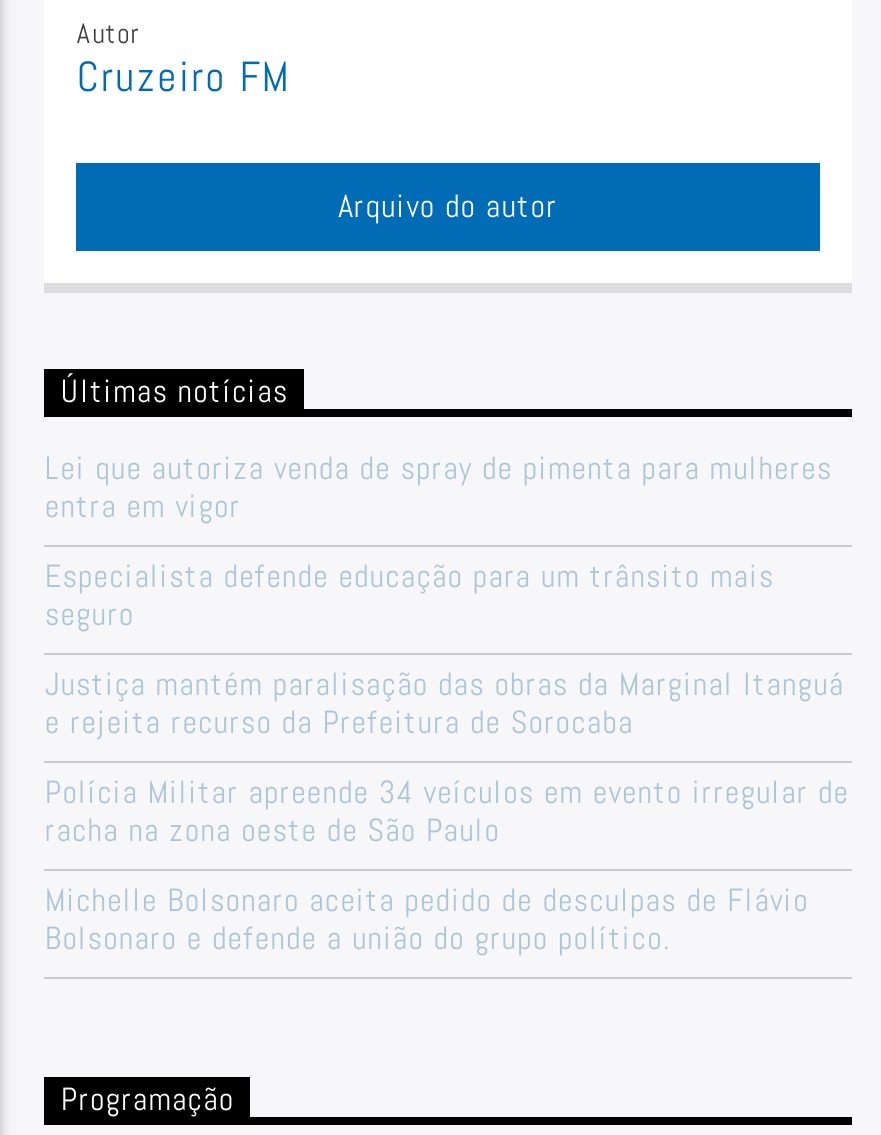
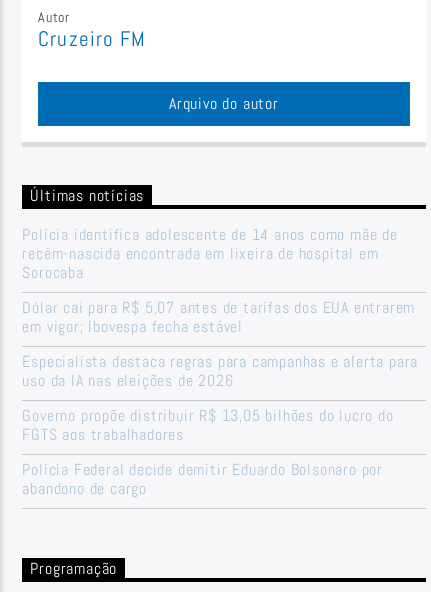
- Lei que autoriza venda de spray de pimenta para mulheres
- entra em vigor
+ Polícia identifica adolescente de 14 anos como mãe de
+ recém-nascida encontrada em lixeira de hospital em
+ Sorocaba

- Especialista defende educação para um trânsito mais
- seguro
+ Dólar cai para R$ 5,07 antes de tarifas dos EUA entrarem
+ em vigor; Ibovespa fecha estável

- Justiça mantém paralisação das obras da Marginal Itanguá
- e rejeita recurso da Prefeitura de Sorocaba
+ Especialista destaca regras para campanhas e alerta para
+ uso da IA nas eleições de 2026

- Polícia Militar apreende 34 veículos em evento irregular de
- racha na zona oeste de São Paulo
+ Governo propõe distribuir R$ 13,05 bilhões do lucro do
+ FGTS aos trabalhadores

- Michelle Bolsonaro aceita pedido de desculpas de Flávio
- Bolsonaro e defende a união do grupo político.
+ Polícia Federal decide demitir Eduardo Bolsonaro por
+ abandono de cargo
